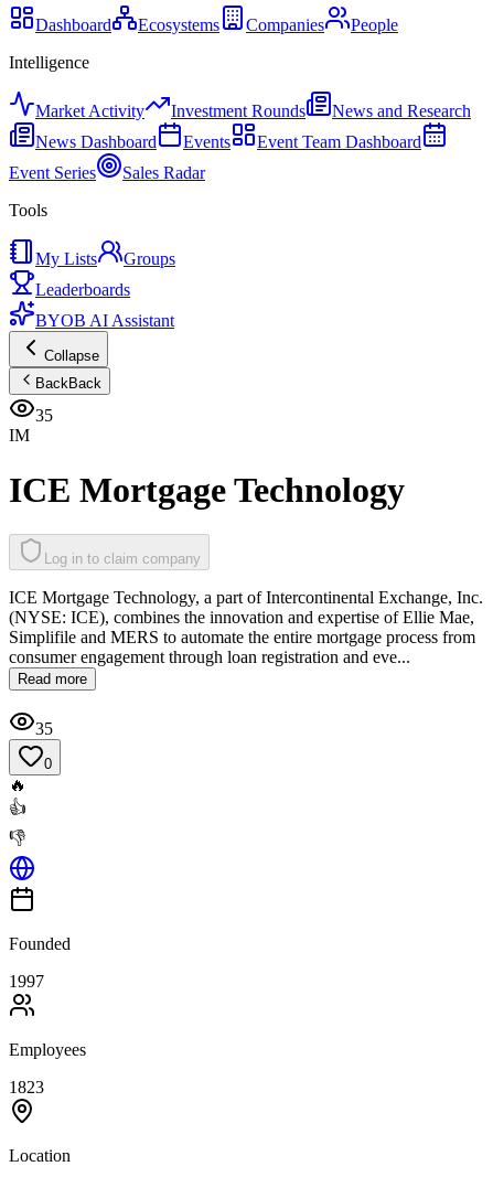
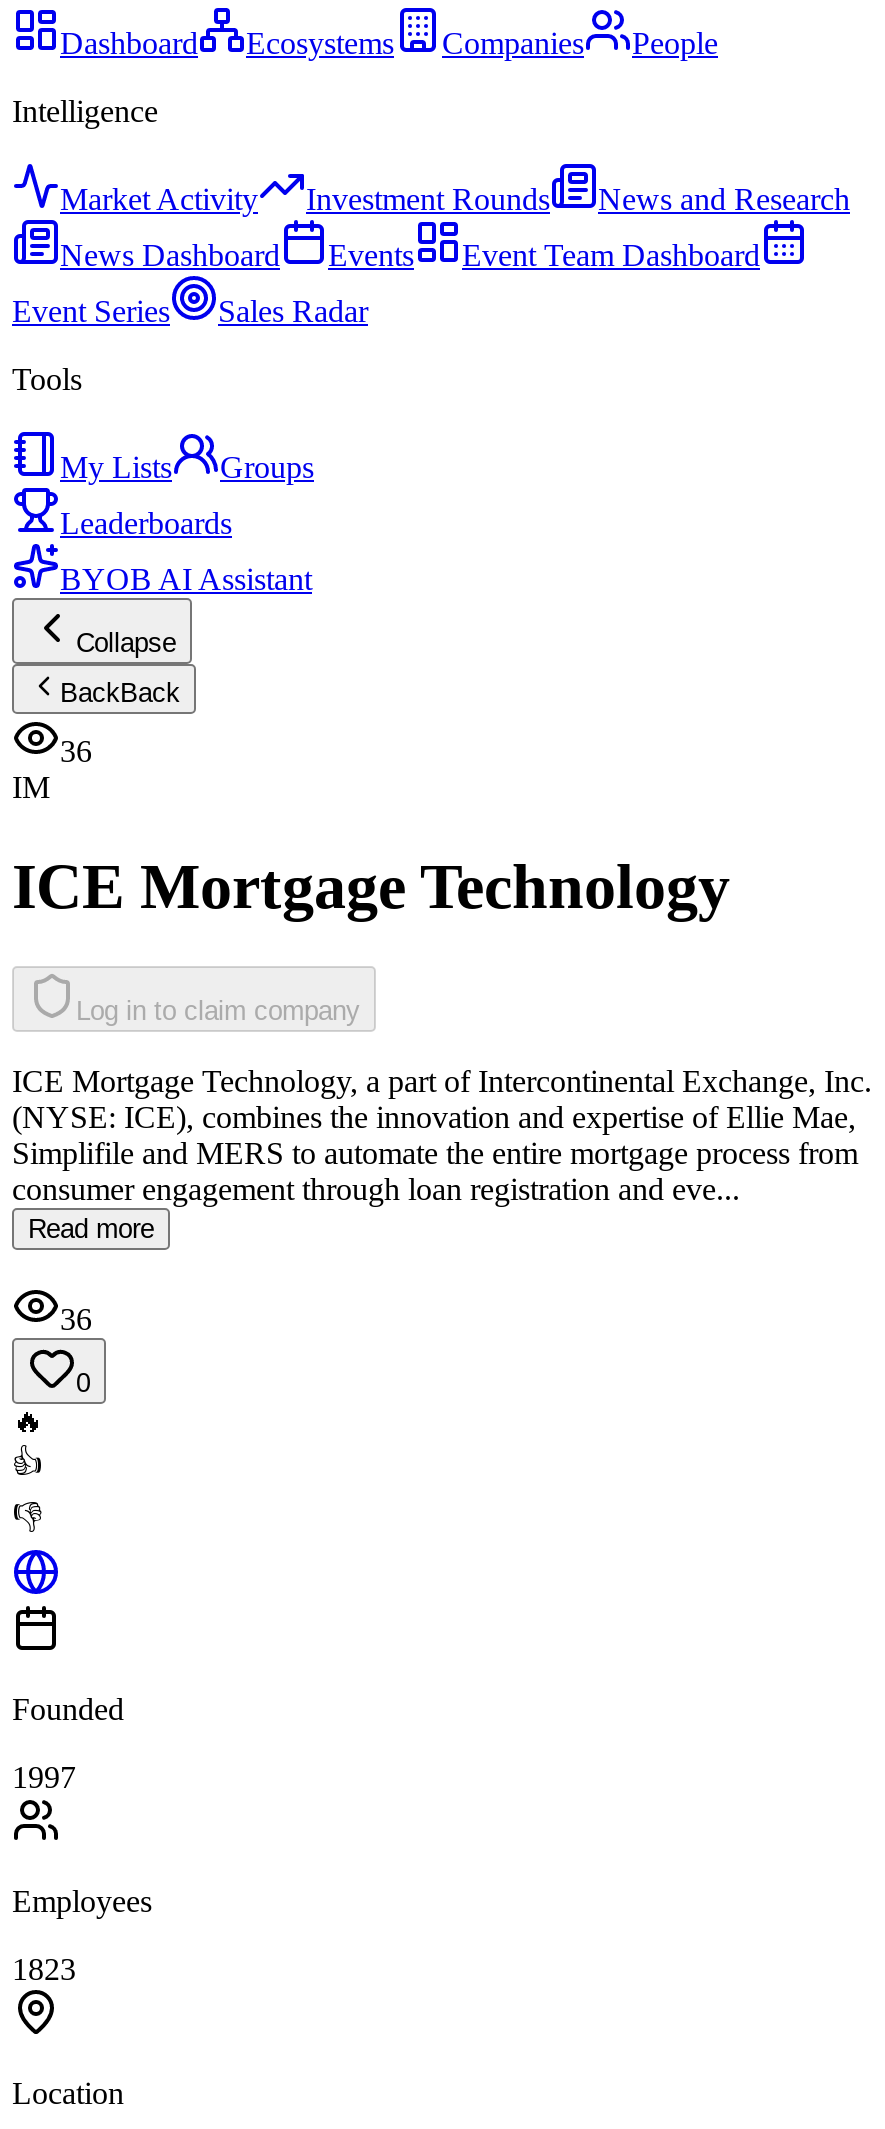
- 35
+ 36

- 35
+ 36
